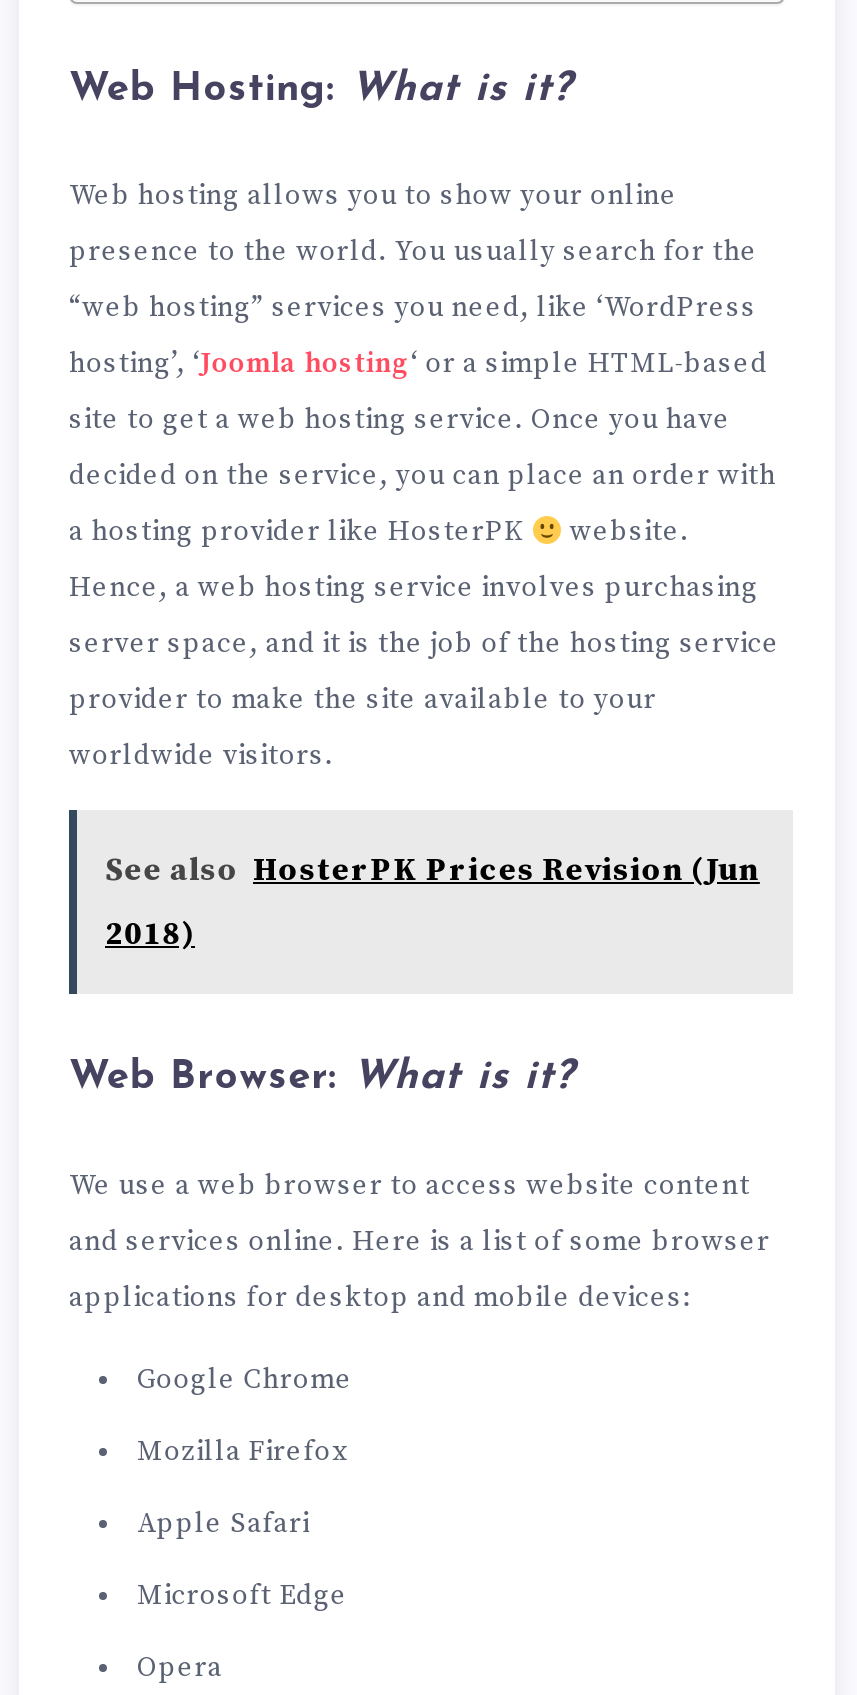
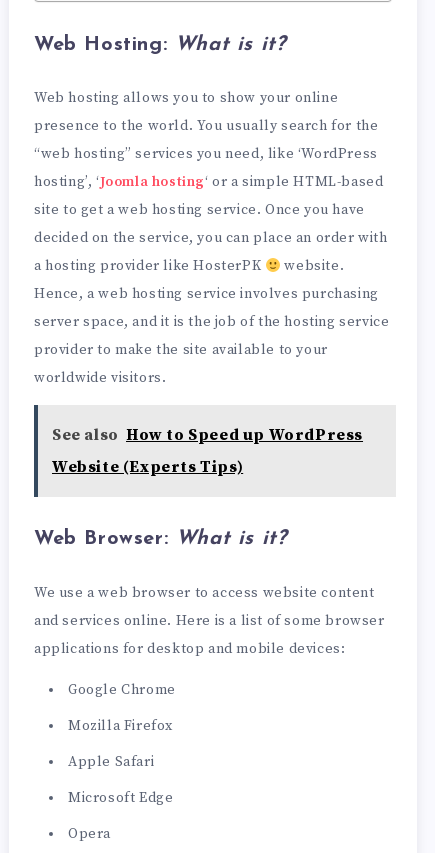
- See also HosterPK Prices Revision (Jun
+ See also How to Speed up WordPress

- 2018)
+ Website (Experts Tips)
